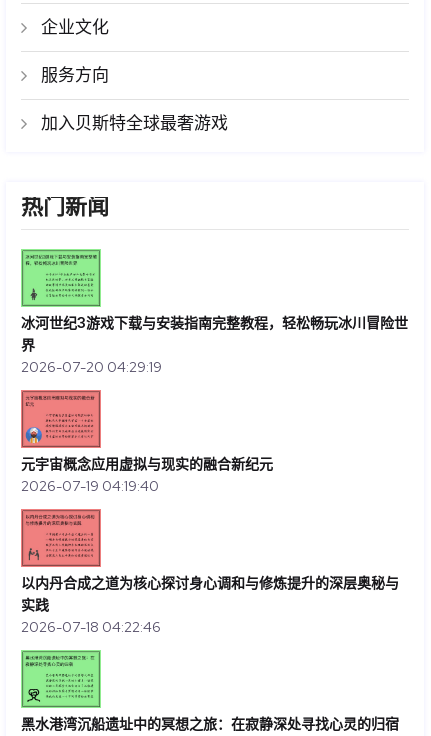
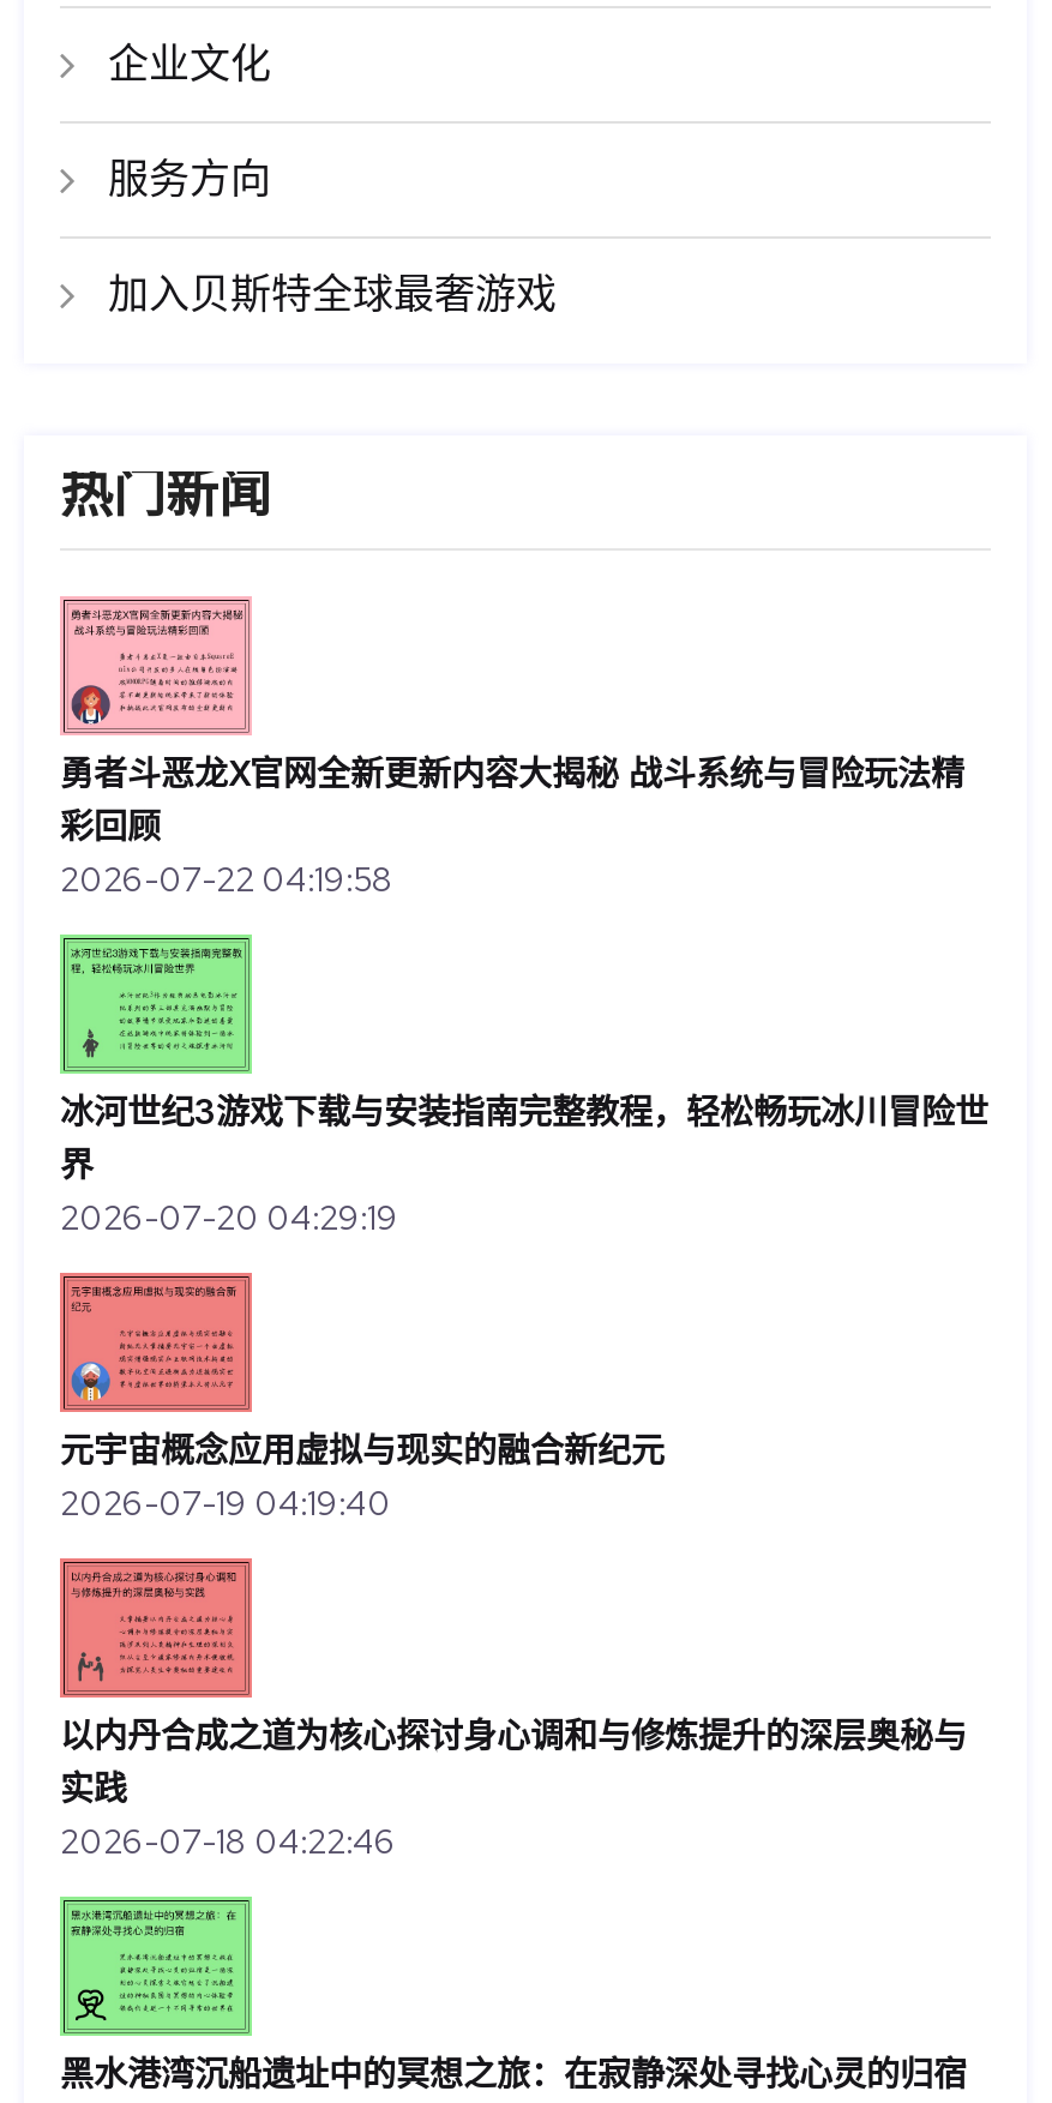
+ [image]
+ 勇者斗恶龙X官网全新更新内容大揭秘 战斗系统与冒险玩法精
+ 彩回顾
+ 2026-07-22 04:19:58
